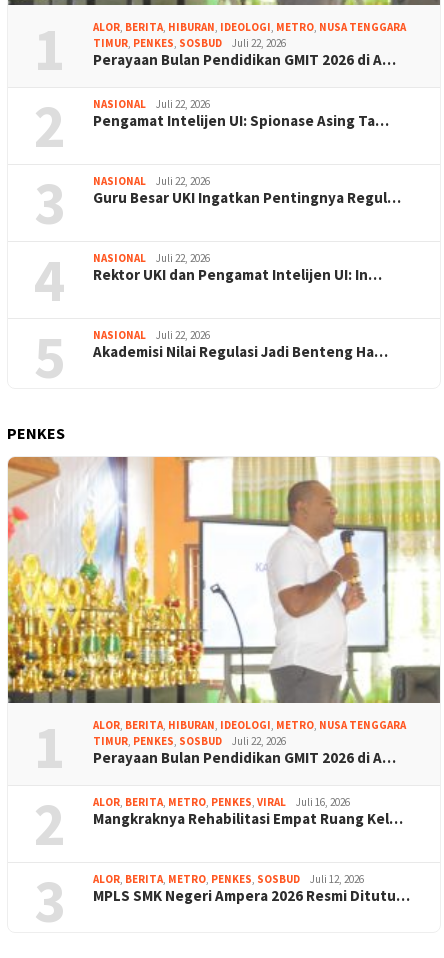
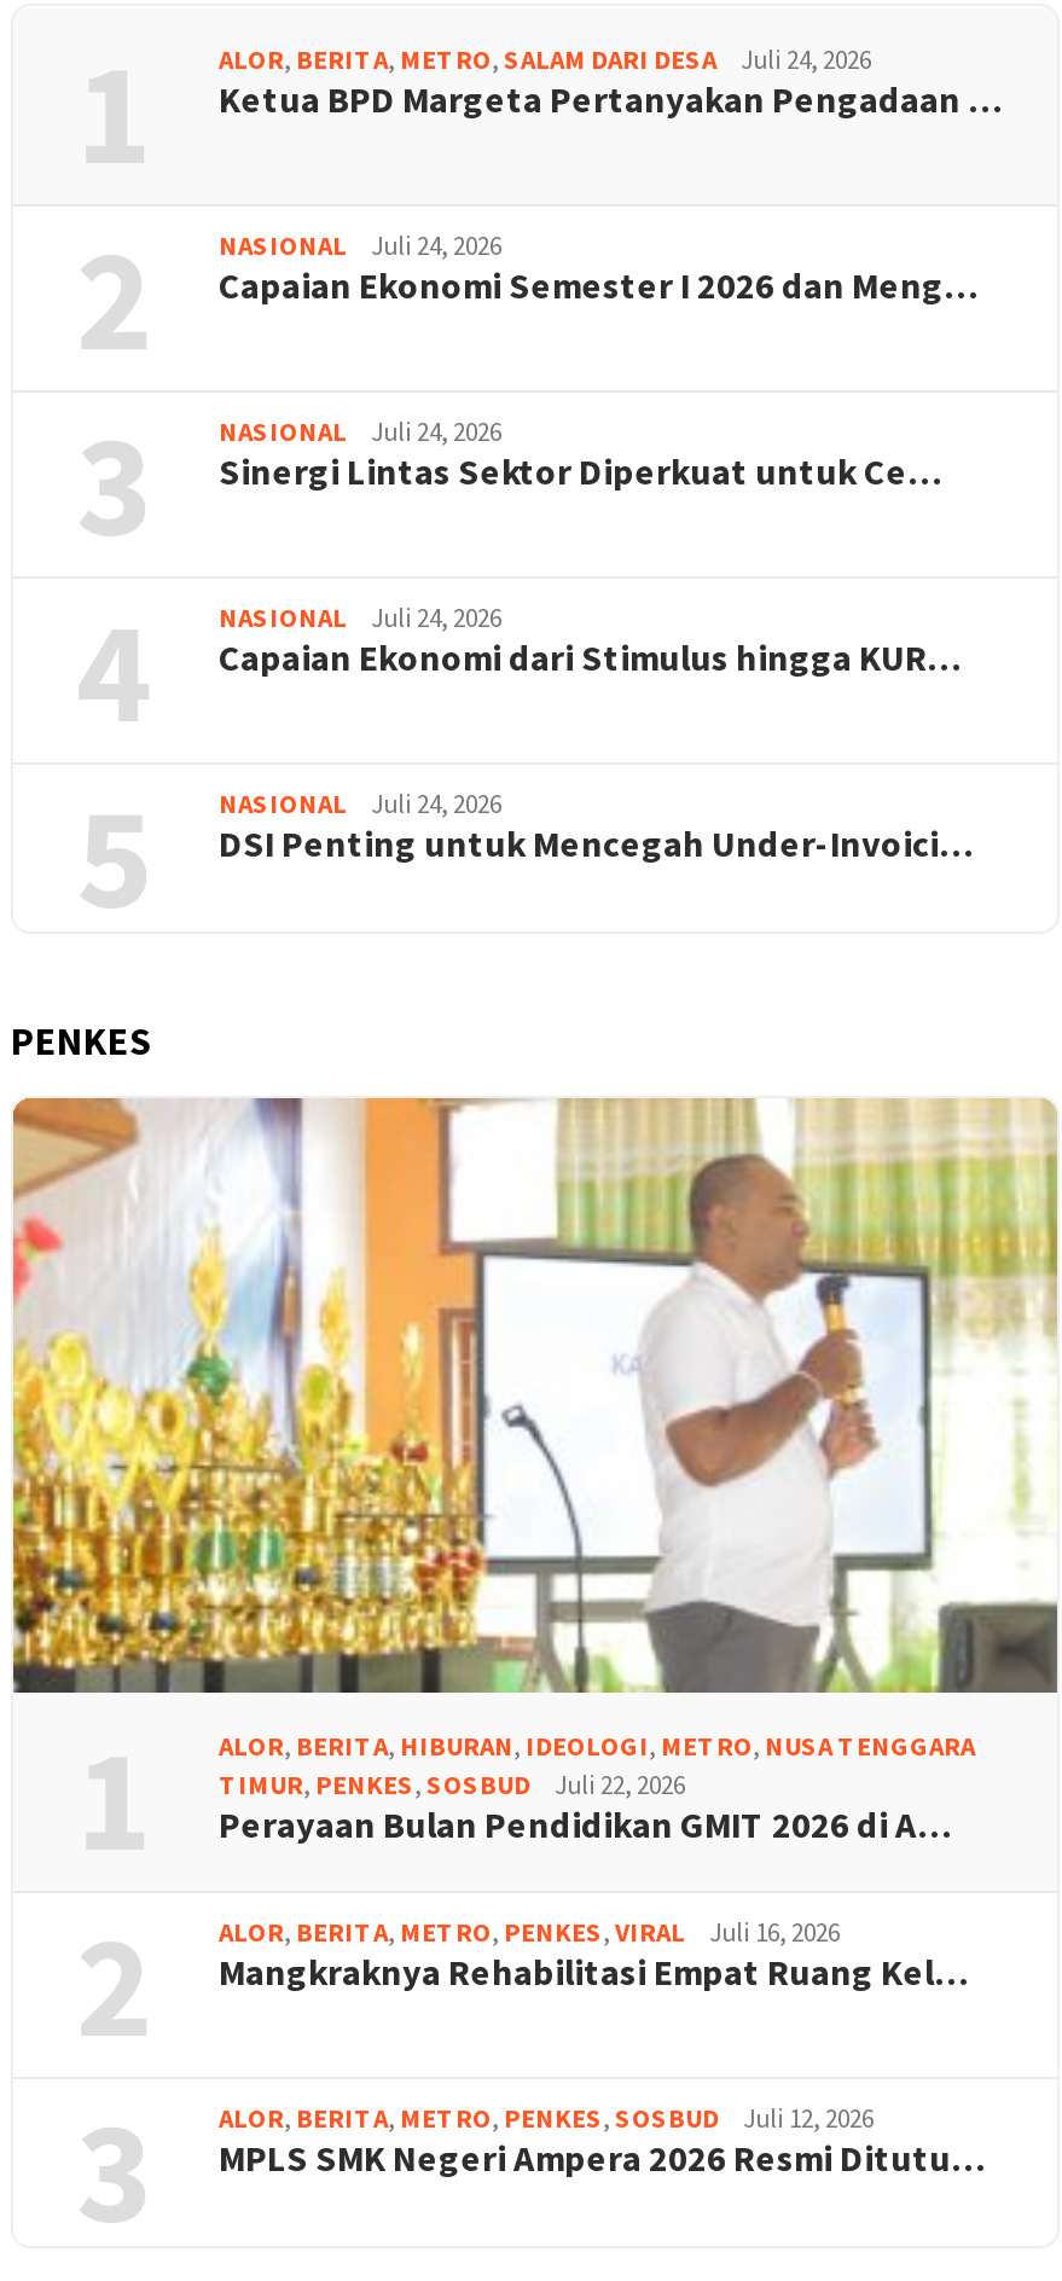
- ALOR, BERITA, HIBURAN, IDEOLOGI, METRO, NUSA TENGGARA
- TIMUR, PENKES, SOSBUD
- Juli 22, 2026
- Perayaan Bulan Pendidikan GMIT 2026 di A…
+ ALOR, BERITA, METRO, SALAM DARI DESA
+ Juli 24, 2026
+ Ketua BPD Margeta Pertanyakan Pengadaan …

- Juli 22, 2026
- Pengamat Intelijen UI: Spionase Asing Ta…
+ Juli 24, 2026
+ Capaian Ekonomi Semester I 2026 dan Meng…

- Juli 22, 2026
- Guru Besar UKI Ingatkan Pentingnya Regul…
+ Juli 24, 2026
+ Sinergi Lintas Sektor Diperkuat untuk Ce…

- Juli 22, 2026
- Rektor UKI dan Pengamat Intelijen UI: In…
+ Juli 24, 2026
+ Capaian Ekonomi dari Stimulus hingga KUR…

- Juli 22, 2026
- Akademisi Nilai Regulasi Jadi Benteng Ha…
+ Juli 24, 2026
+ DSI Penting untuk Mencegah Under-Invoici…
